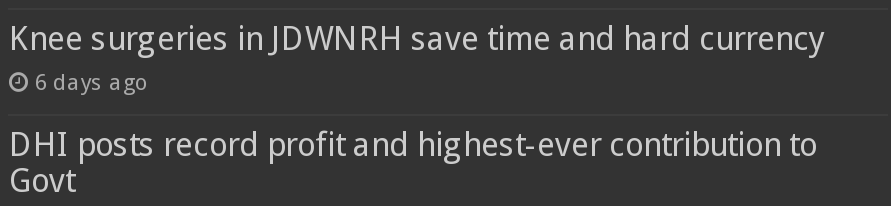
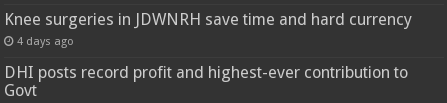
- 6 days ago
+ 4 days ago
